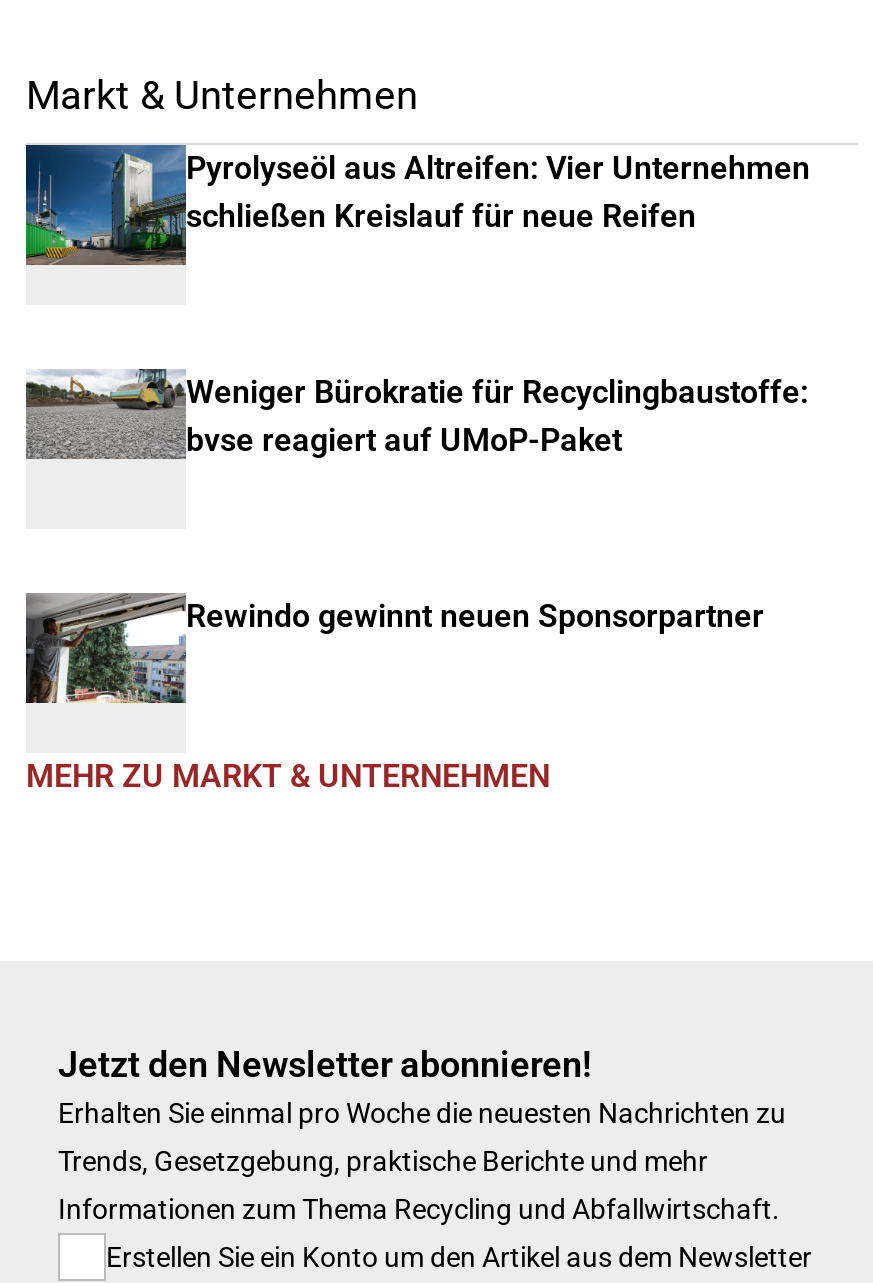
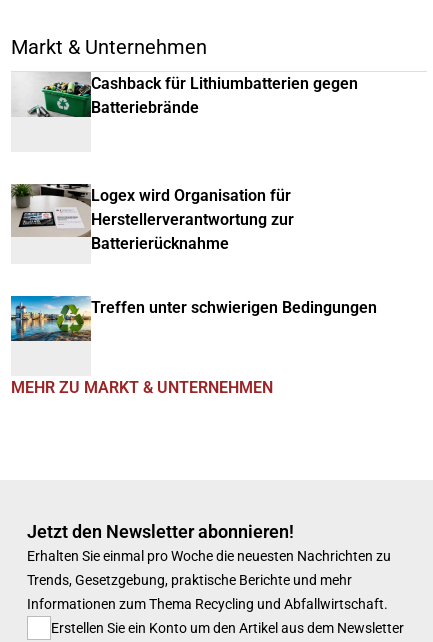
- [image]
- Pyrolyseöl aus Altreifen: Vier Unternehmen
- schließen Kreislauf für neue Reifen
+ [image]
+ Cashback für Lithiumbatterien gegen
+ Batteriebrände

- [image]
- Weniger Bürokratie für Recyclingbaustoffe:
- bvse reagiert auf UMoP-Paket
+ [image]
+ Logex wird Organisation für
+ Herstellerverantwortung zur
+ Batterierücknahme

- [image]
- Rewindo gewinnt neuen Sponsorpartner
+ [image]
+ Treffen unter schwierigen Bedingungen
